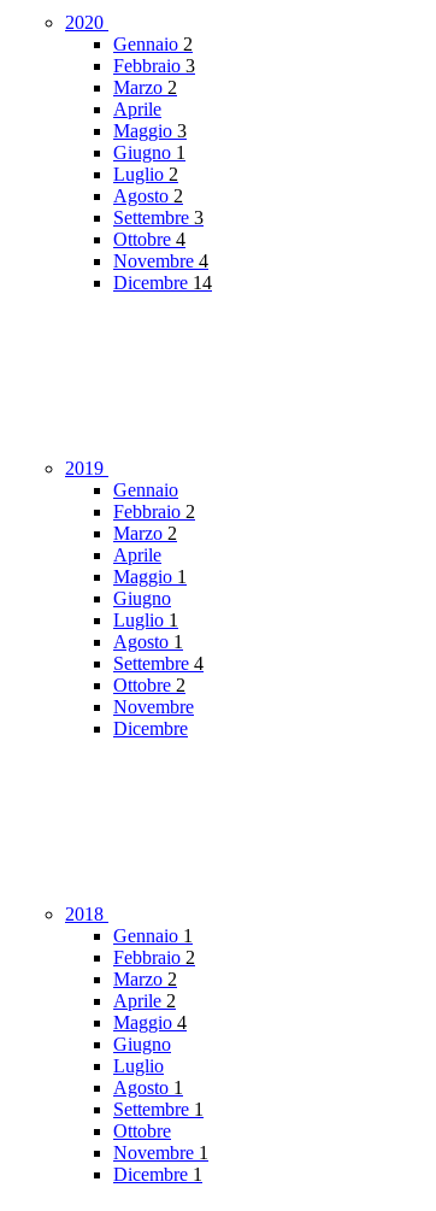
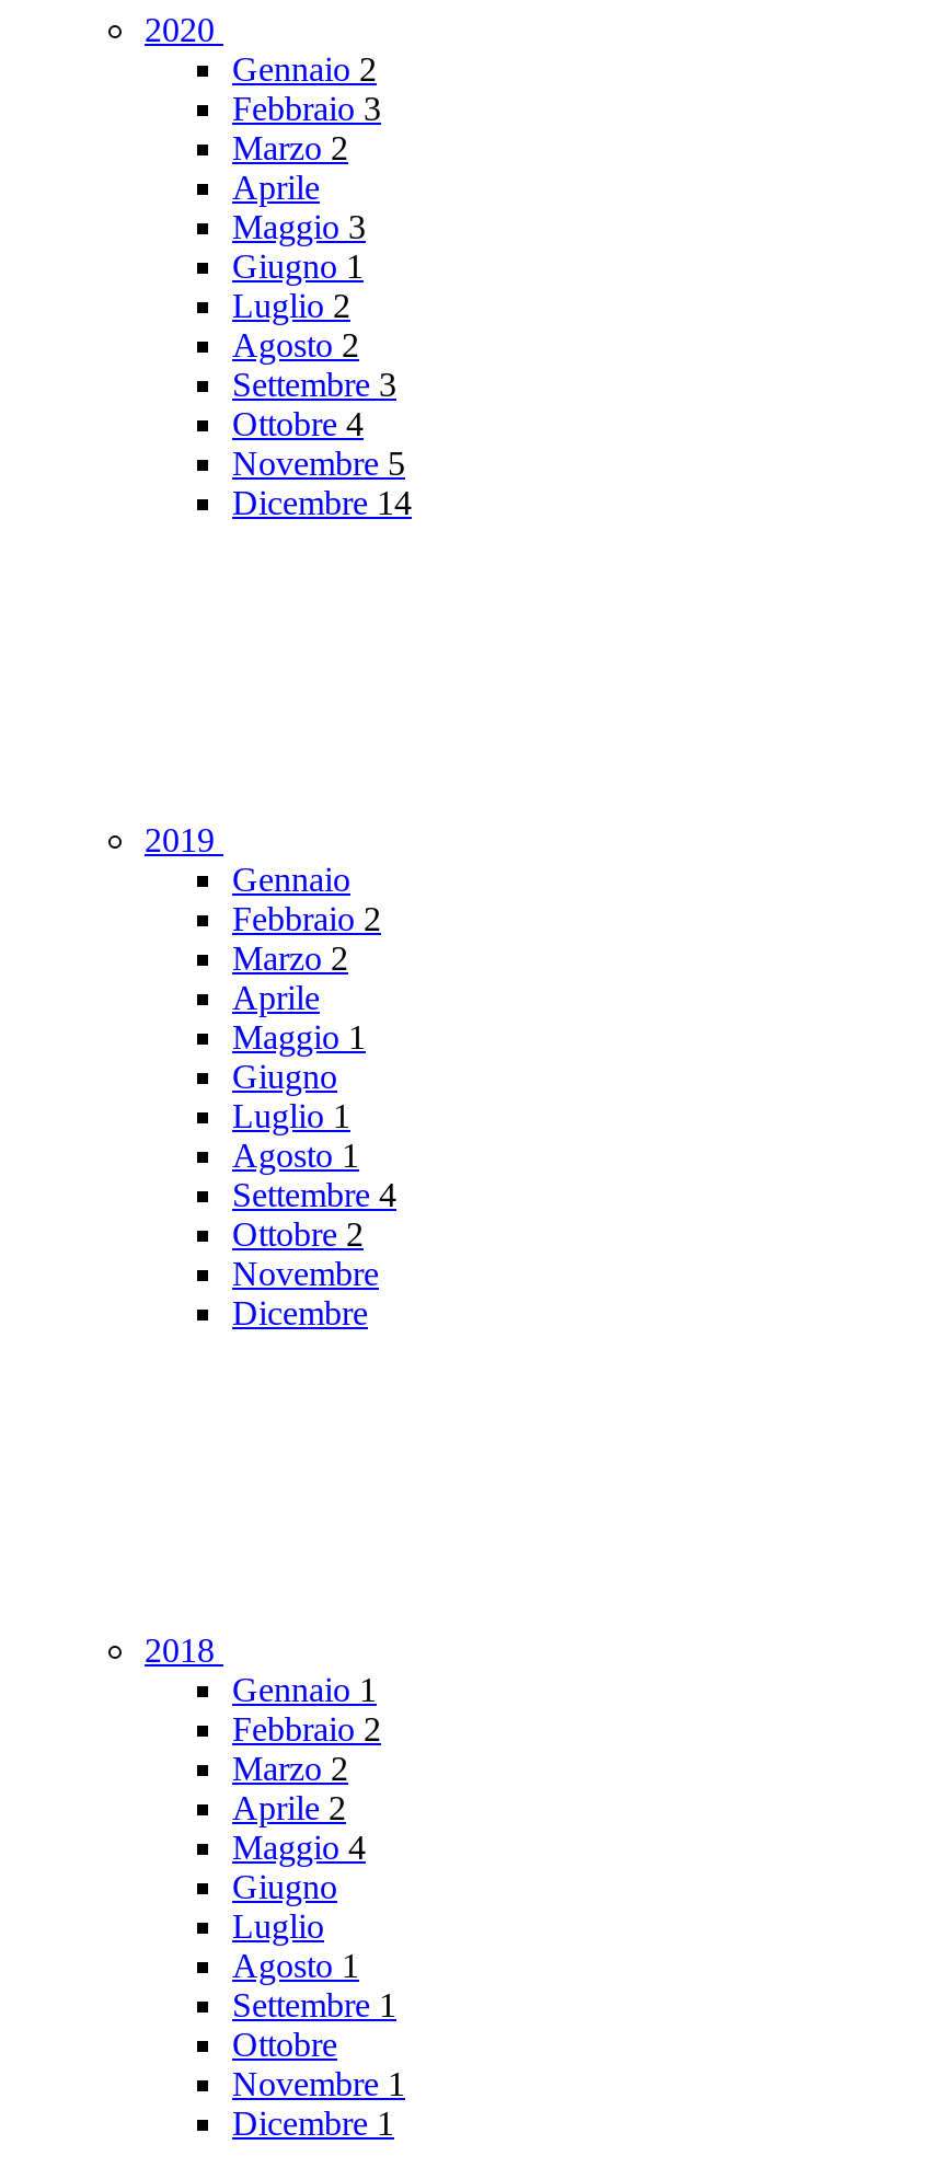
- Novembre 4
+ Novembre 5
